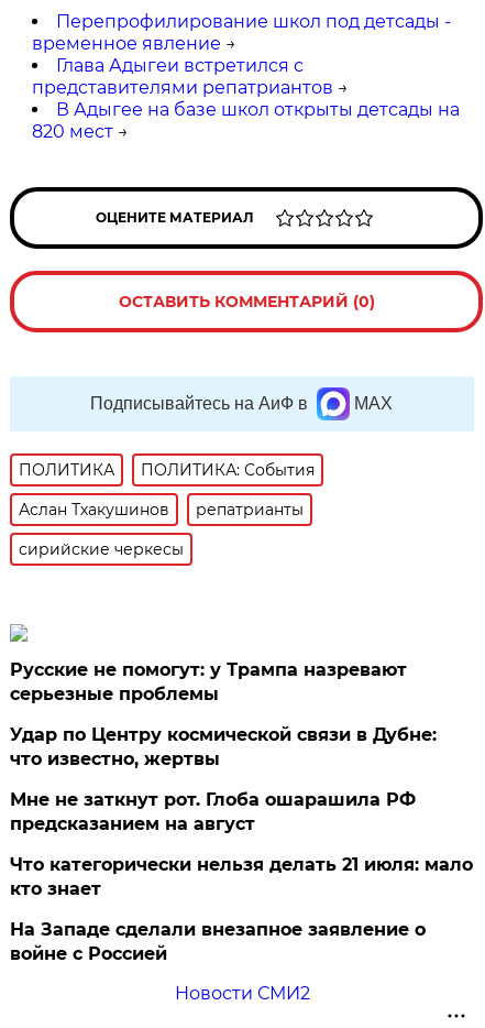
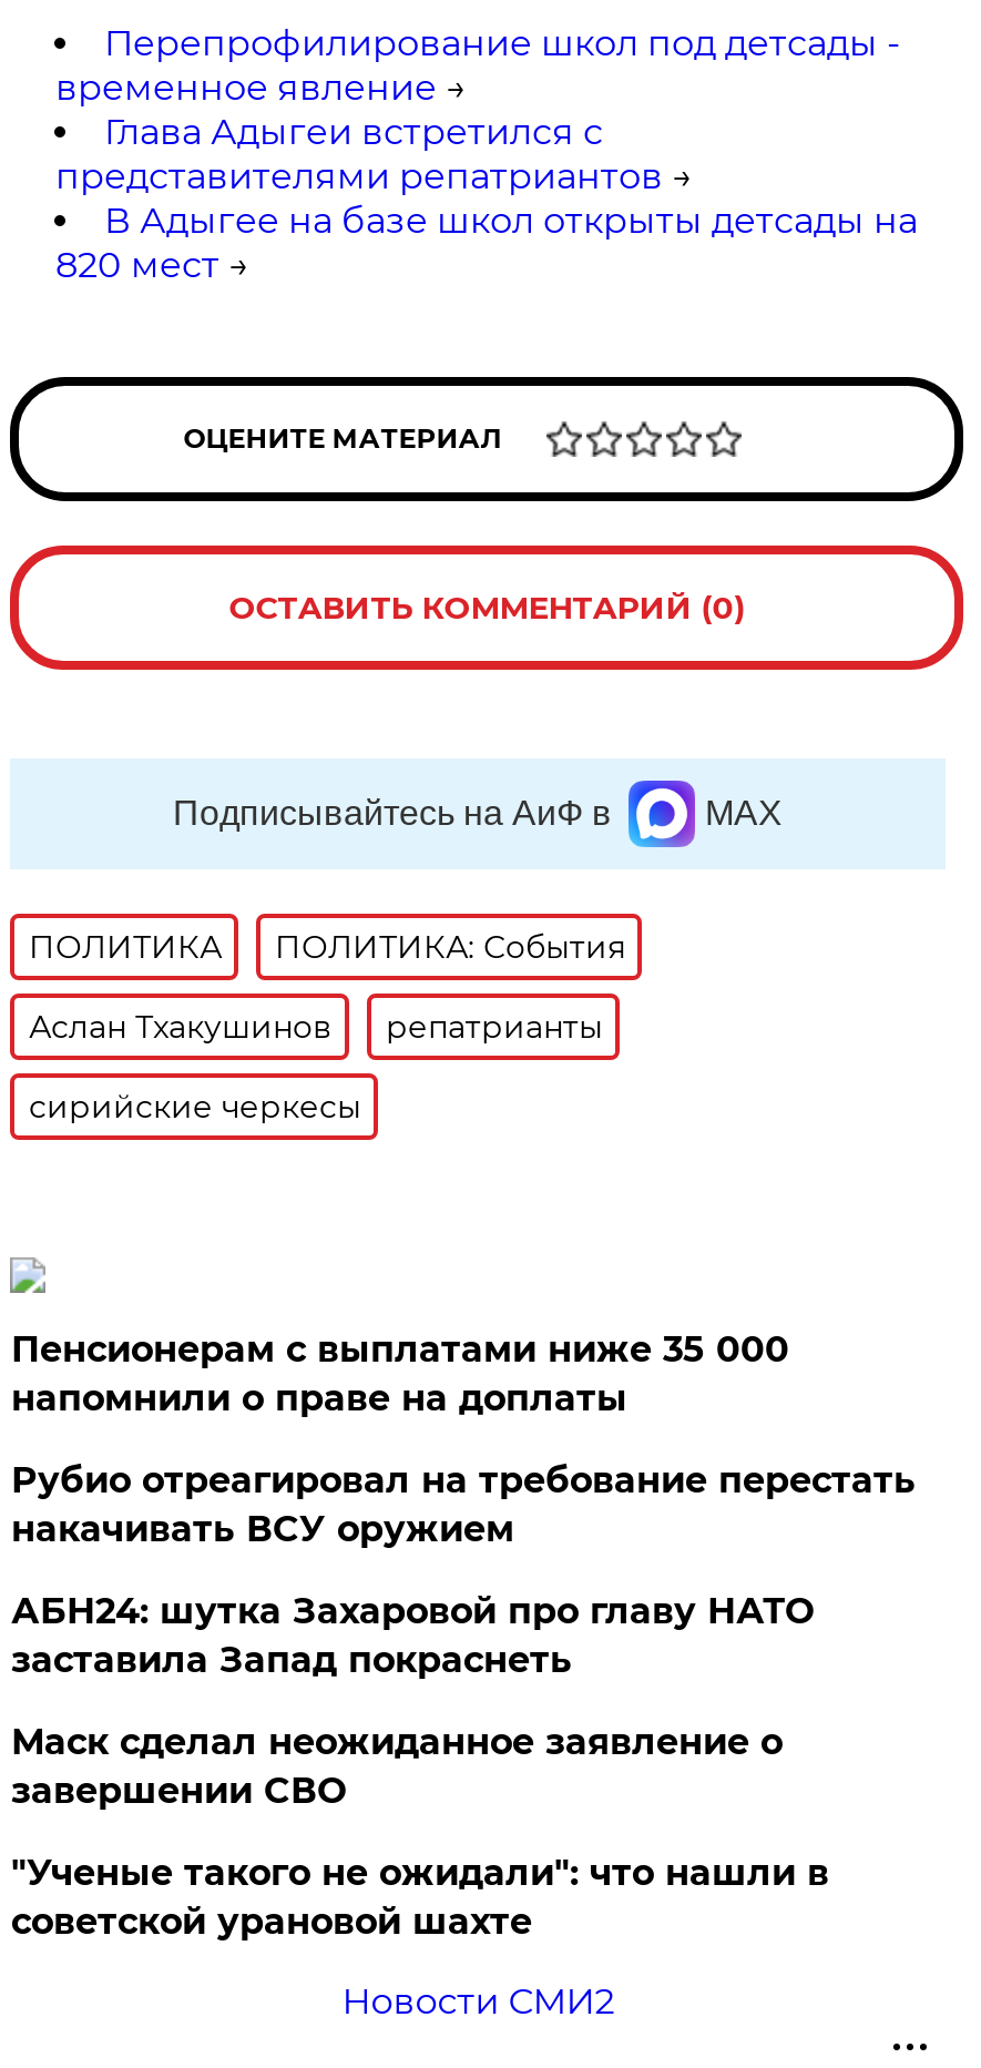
- Русские не помогут: у Трампа назревают
- серьезные проблемы
+ Пенсионерам с выплатами ниже 35 000
+ напомнили о праве на доплаты

- Удар по Центру космической связи в Дубне:
- что известно, жертвы
+ Рубио отреагировал на требование перестать
+ накачивать ВСУ оружием

- Мне не заткнут рот. Глоба ошарашила РФ
- предсказанием на август
+ АБН24: шутка Захаровой про главу НАТО
+ заставила Запад покраснеть

- Что категорически нельзя делать 21 июля: мало
- кто знает
+ Маск сделал неожиданное заявление о
+ завершении СВО

- На Западе сделали внезапное заявление о
- войне с Россией
+ "Ученые такого не ожидали": что нашли в
+ советской урановой шахте
